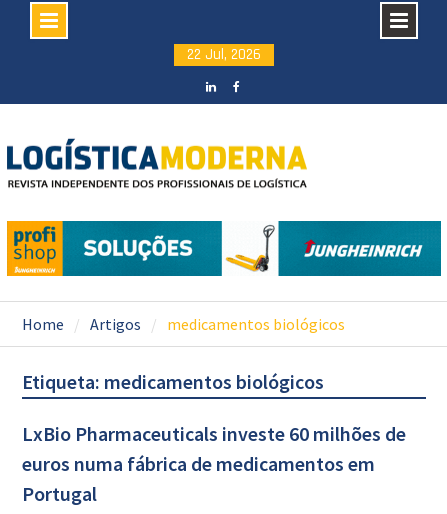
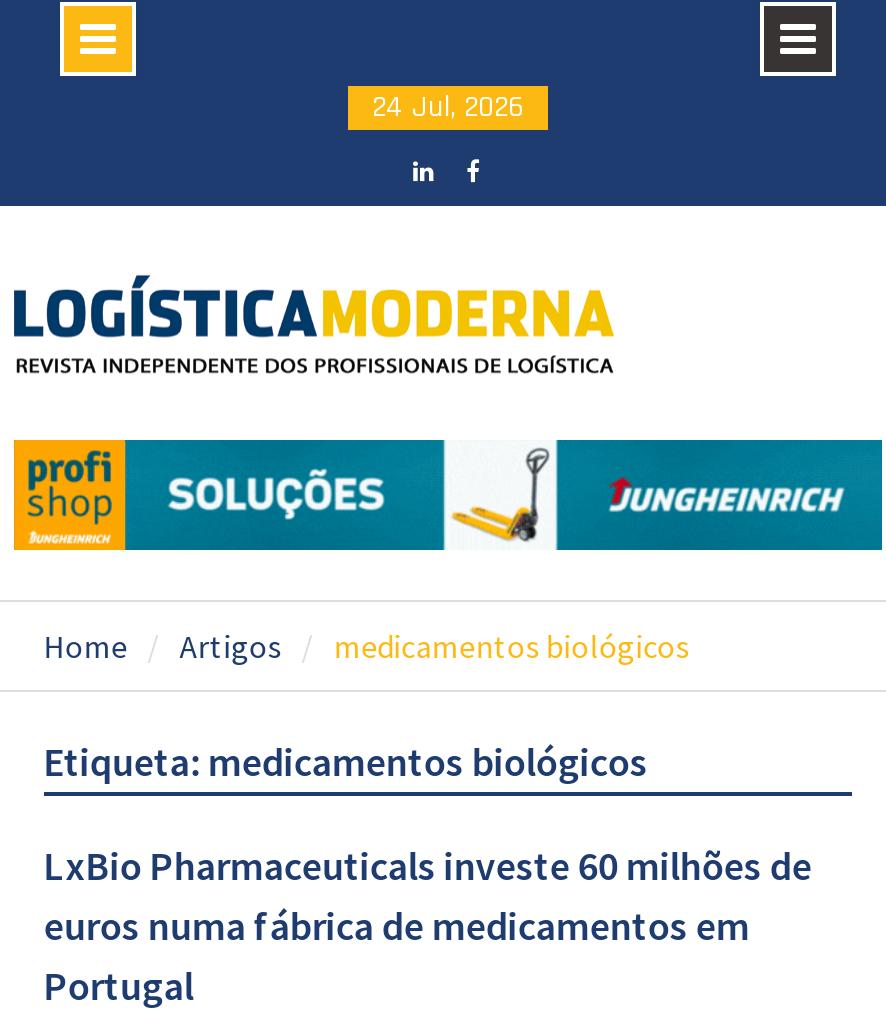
- 22 Jul, 2026
+ 24 Jul, 2026
